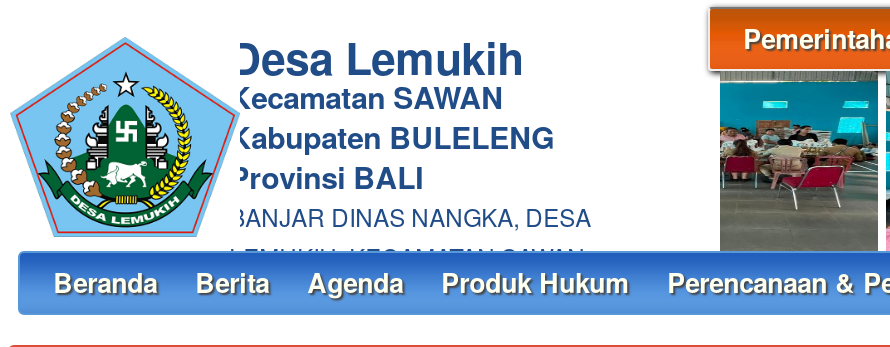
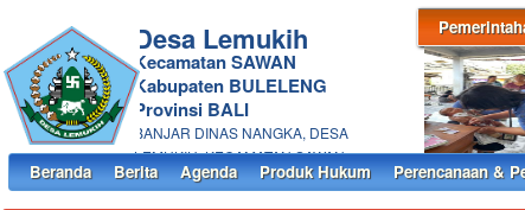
- [image]
+ [image]
